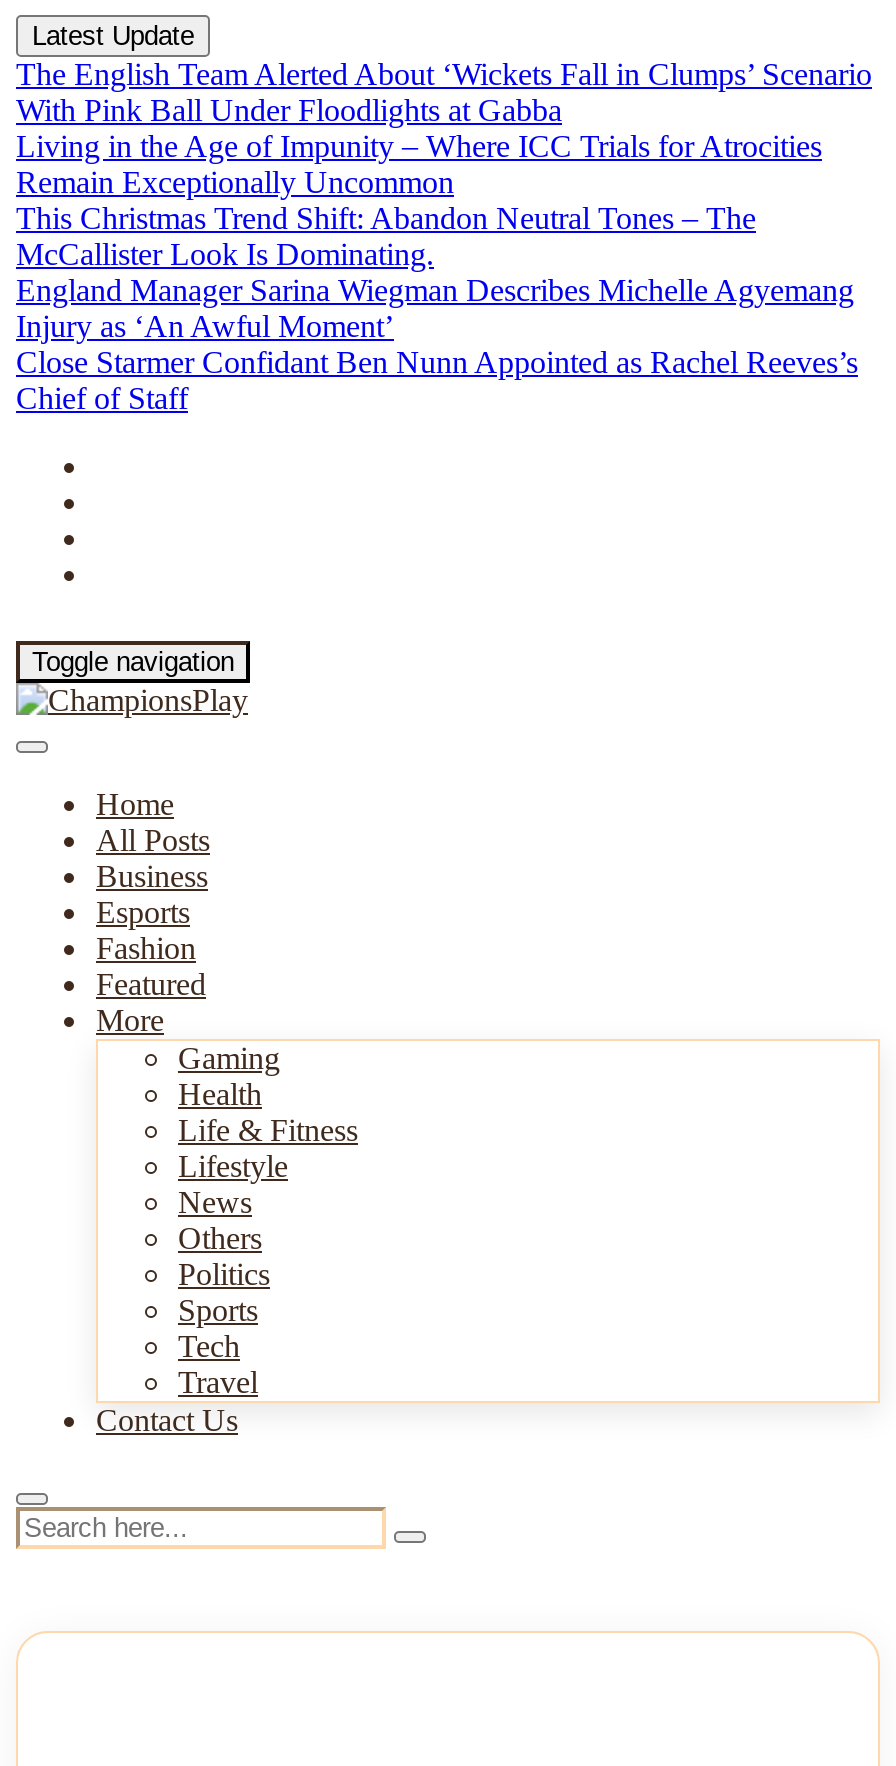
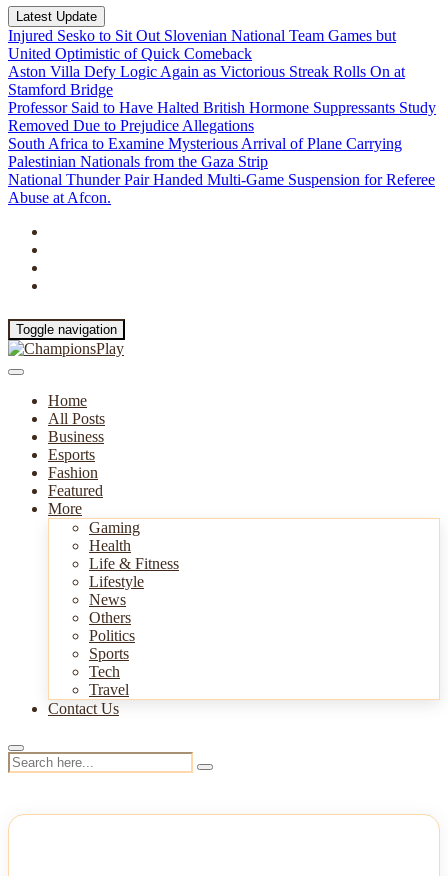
- The English Team Alerted About ‘Wickets Fall in Clumps’ Scenario
- With Pink Ball Under Floodlights at Gabba
- Living in the Age of Impunity – Where ICC Trials for Atrocities
- Remain Exceptionally Uncommon
- This Christmas Trend Shift: Abandon Neutral Tones – The
- McCallister Look Is Dominating.
- England Manager Sarina Wiegman Describes Michelle Agyemang
- Injury as ‘An Awful Moment’
- Close Starmer Confidant Ben Nunn Appointed as Rachel Reeves’s
- Chief of Staff
+ Injured Sesko to Sit Out Slovenian National Team Games but
+ United Optimistic of Quick Comeback
+ Aston Villa Defy Logic Again as Victorious Streak Rolls On at
+ Stamford Bridge
+ Professor Said to Have Halted British Hormone Suppressants Study
+ Removed Due to Prejudice Allegations
+ South Africa to Examine Mysterious Arrival of Plane Carrying
+ Palestinian Nationals from the Gaza Strip
+ National Thunder Pair Handed Multi-Game Suspension for Referee
+ Abuse at Afcon.
